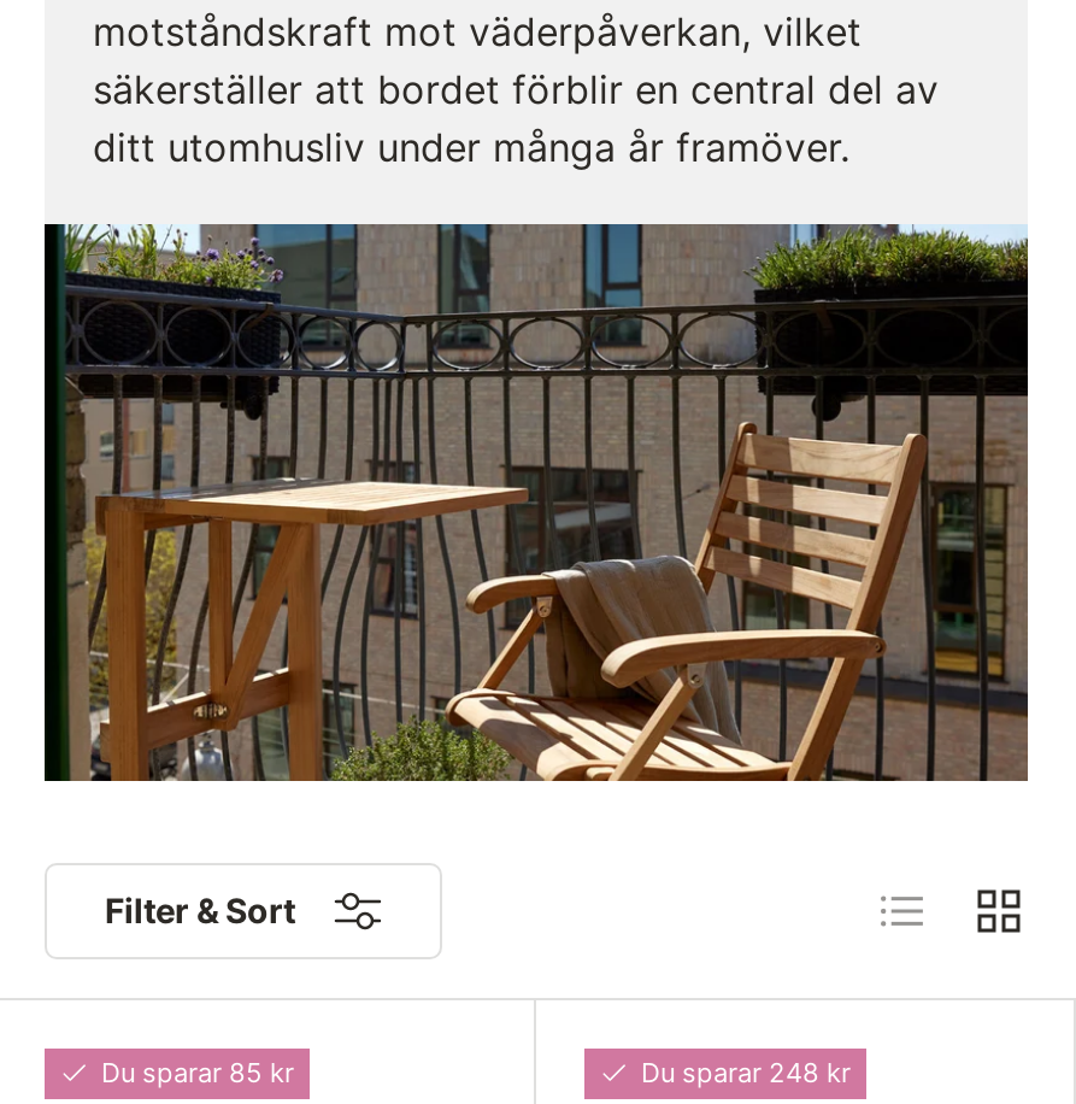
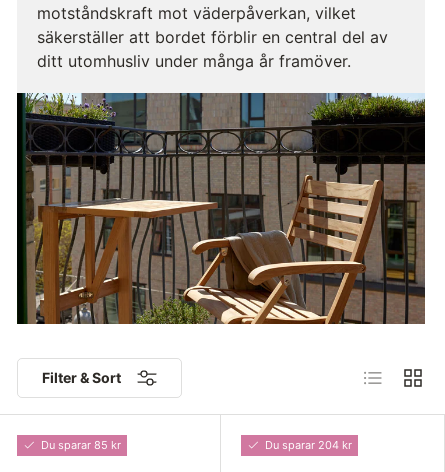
- Du sparar 248 kr
+ Du sparar 204 kr
